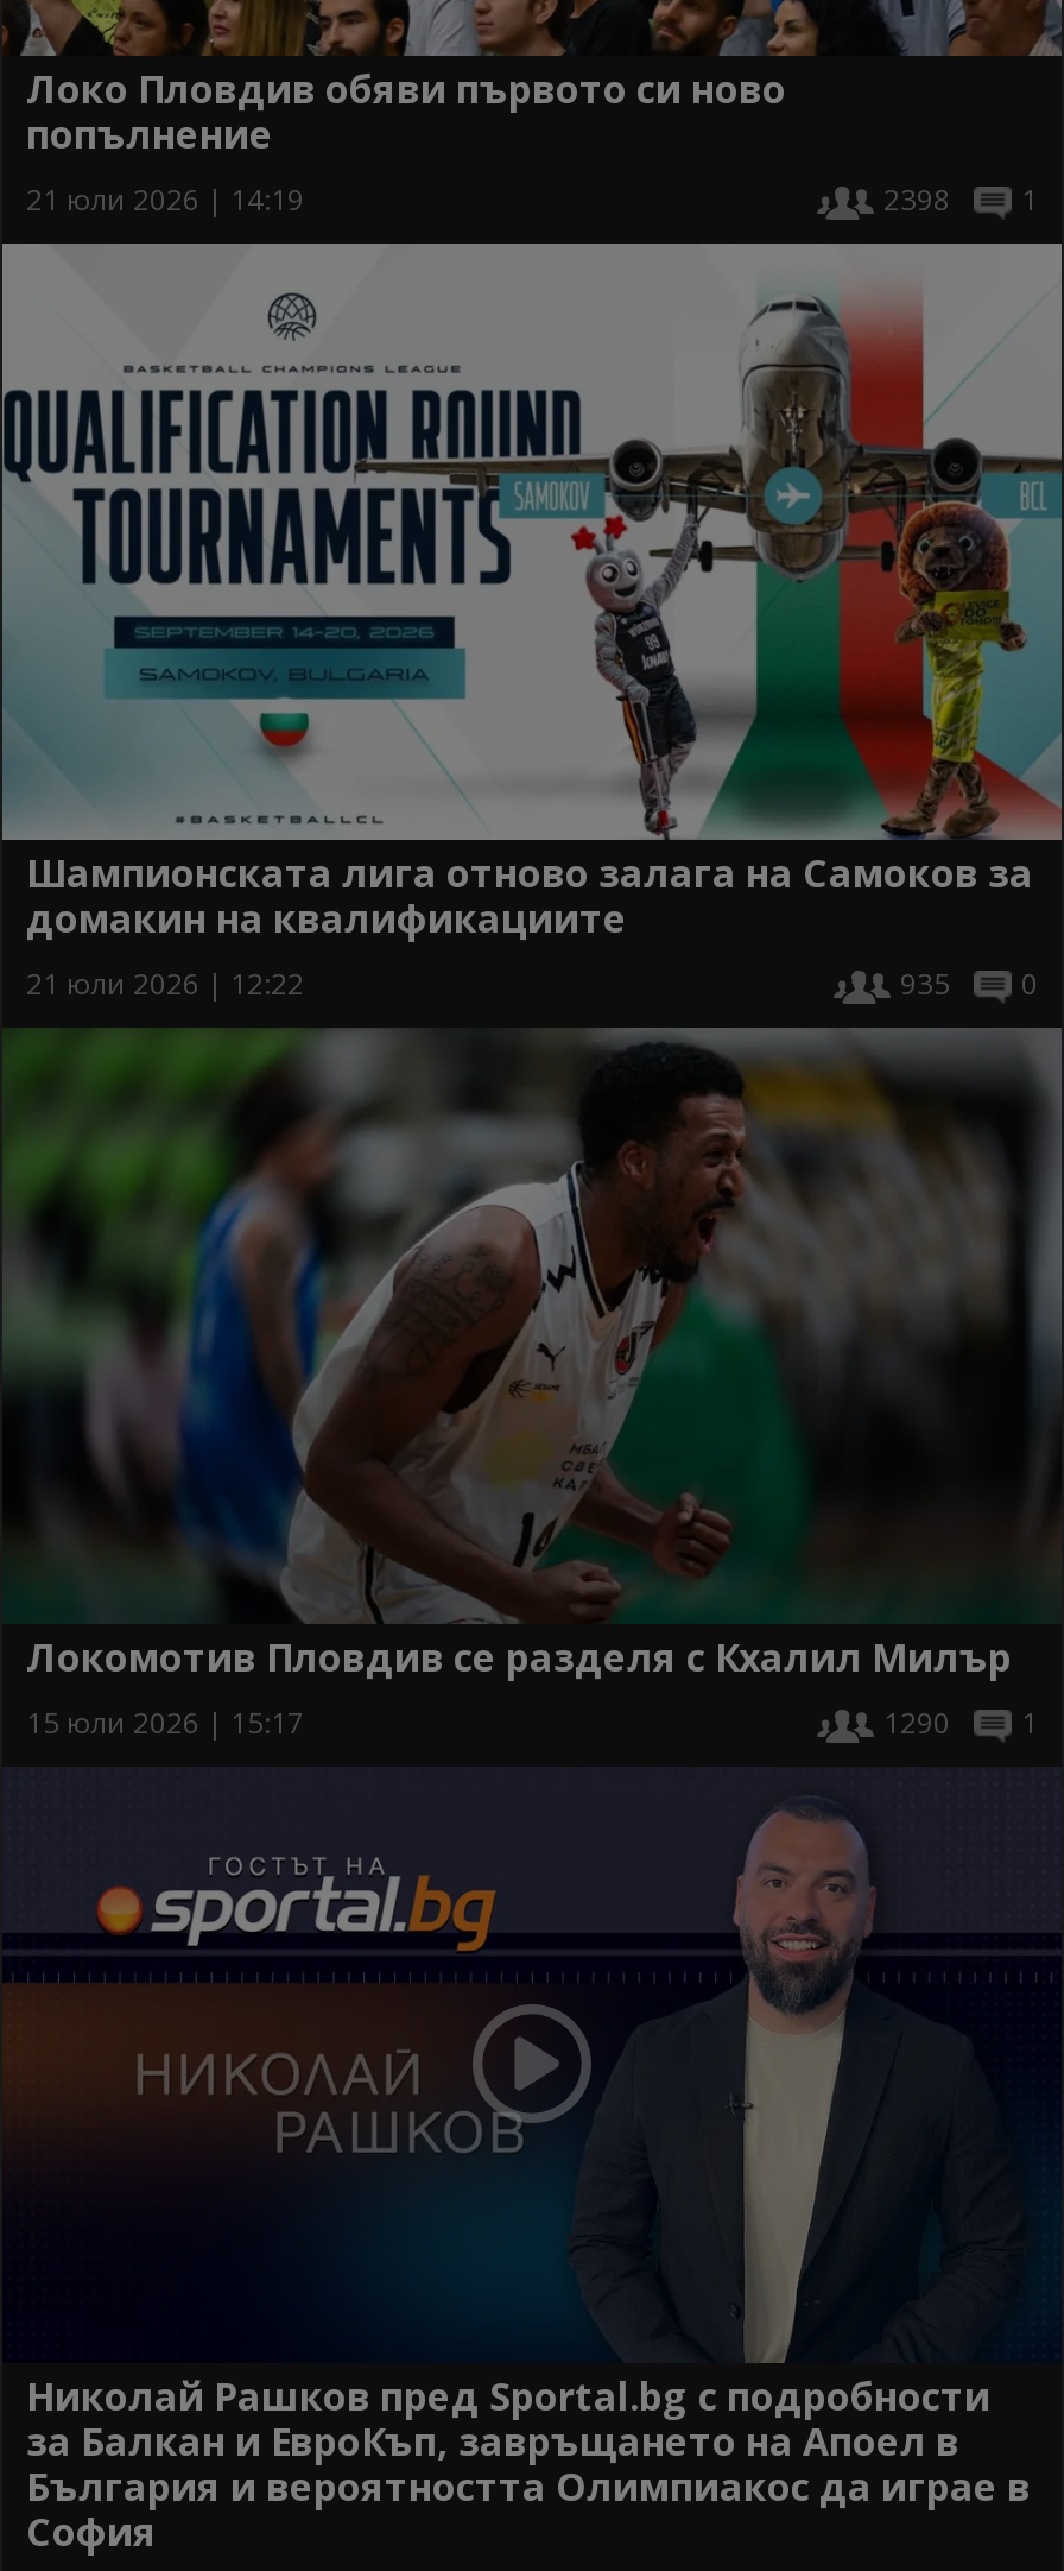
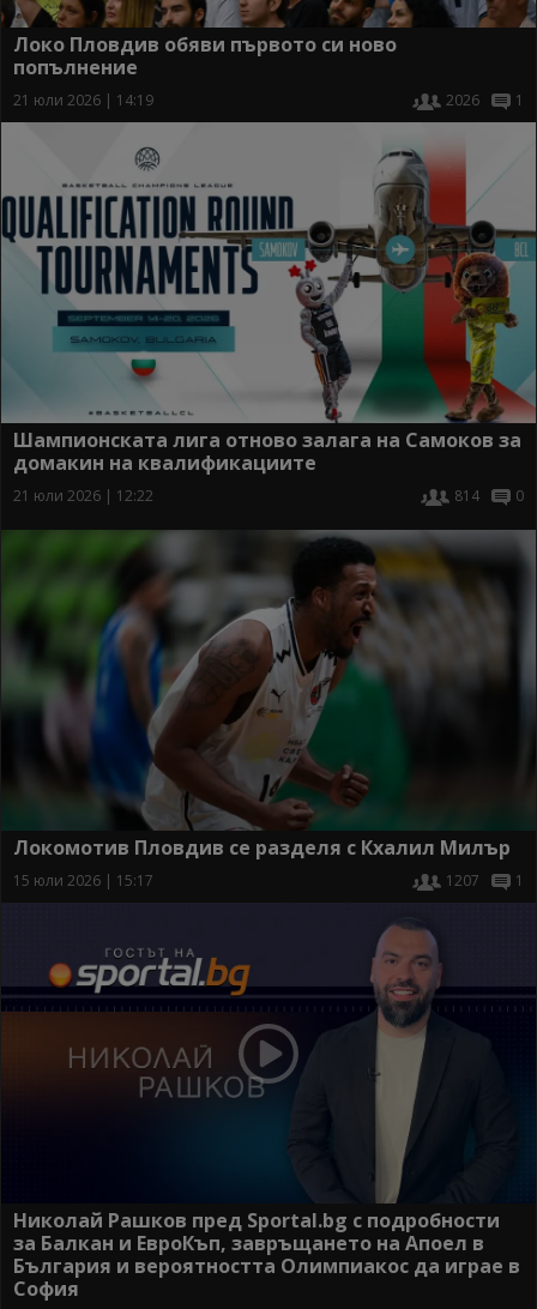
- 2398 1
+ 2026 1

- 935 0
+ 814 0

- 1290 1
+ 1207 1
